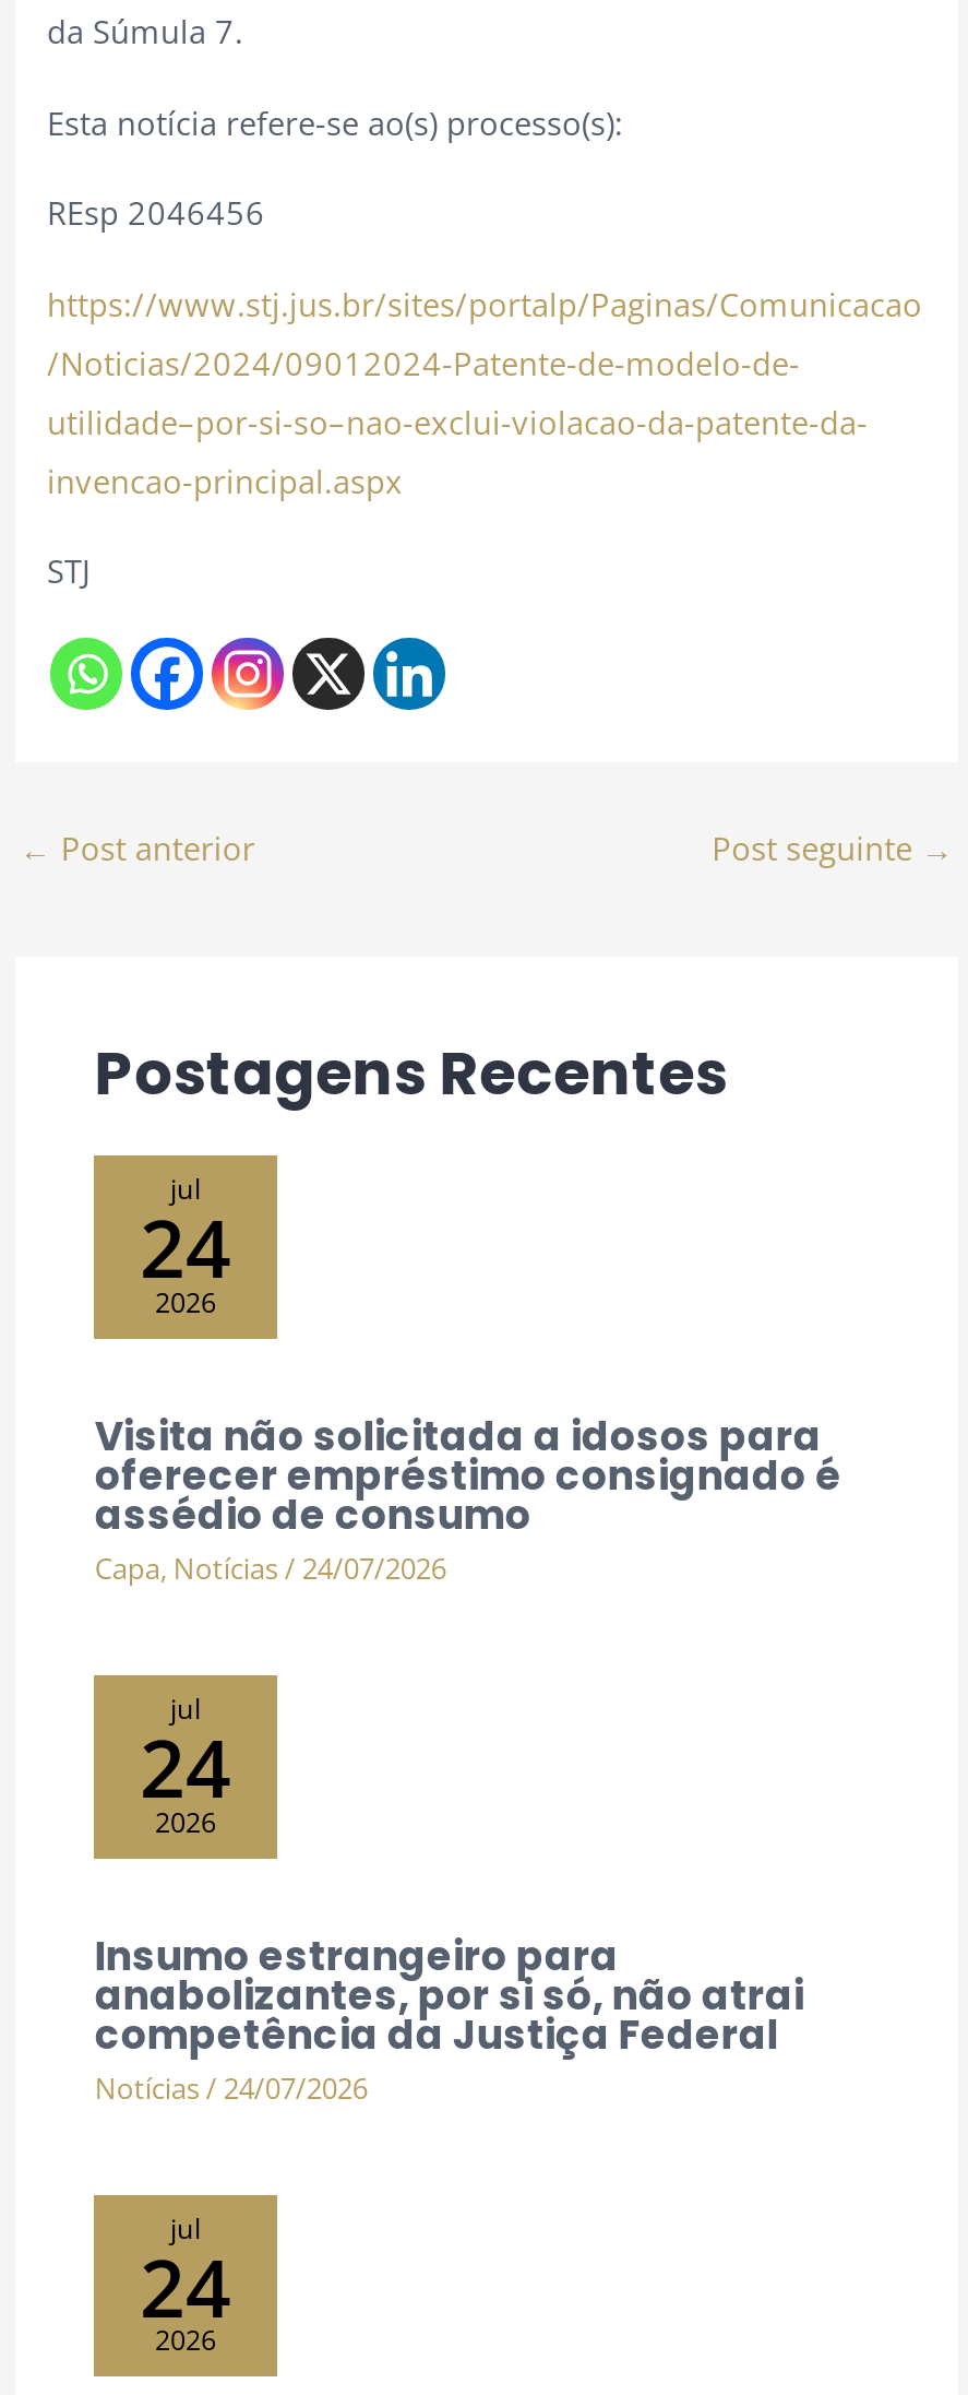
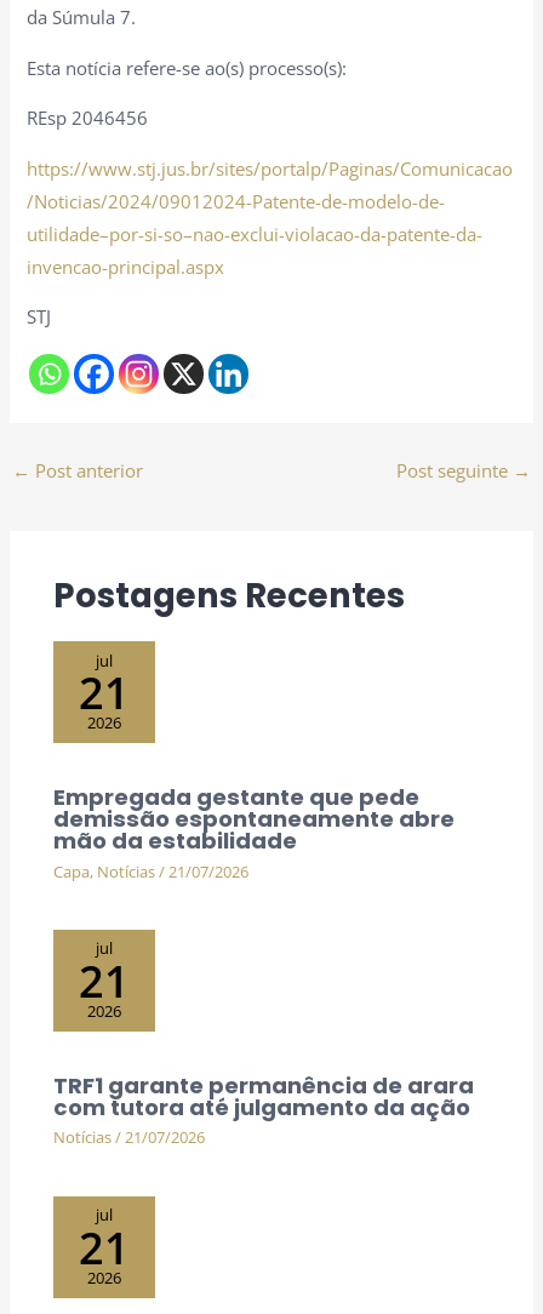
- 24
+ 21

- Visita não solicitada a idosos para
- oferecer empréstimo consignado é
- assédio de consumo
- Capa, Notícias / 24/07/2026
+ Empregada gestante que pede
+ demissão espontaneamente abre
+ mão da estabilidade
+ Capa, Notícias / 21/07/2026

- 24
+ 21

- Insumo estrangeiro para
- anabolizantes, por si só, não atrai
- competência da Justiça Federal
- Notícias / 24/07/2026
+ TRF1 garante permanência de arara
+ com tutora até julgamento da ação
+ Notícias/21/07/2026

- 24
+ 21
